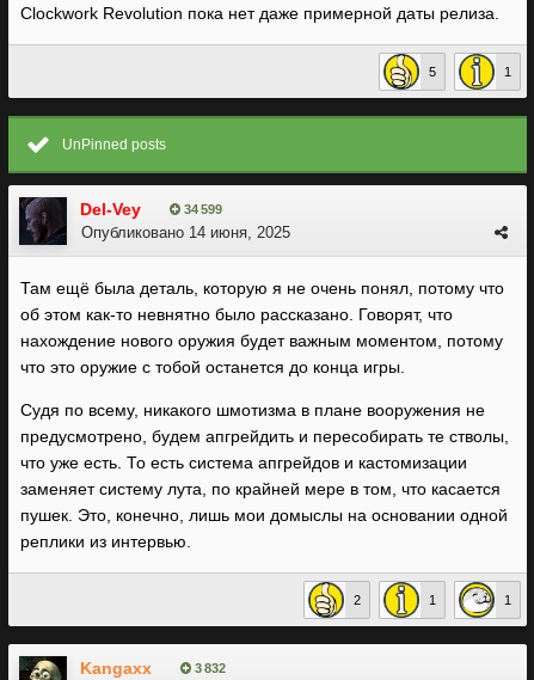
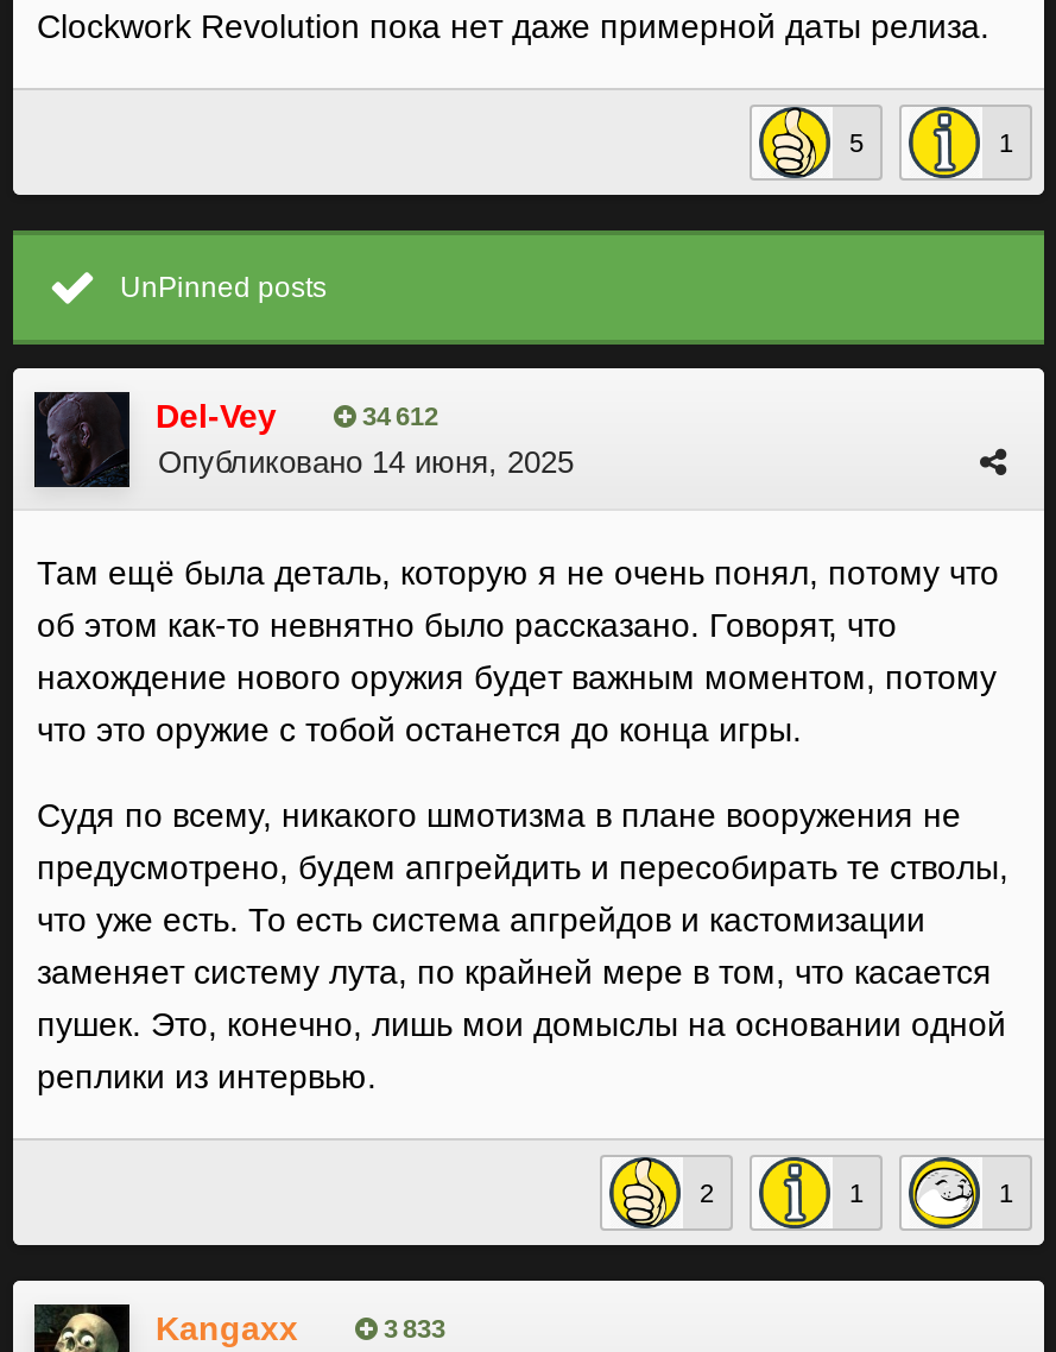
- 34 599
+ 34 612

- 3 832
+ 3 833
